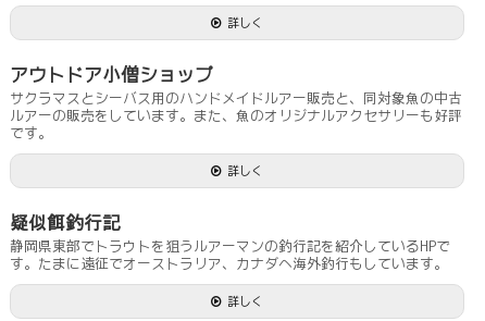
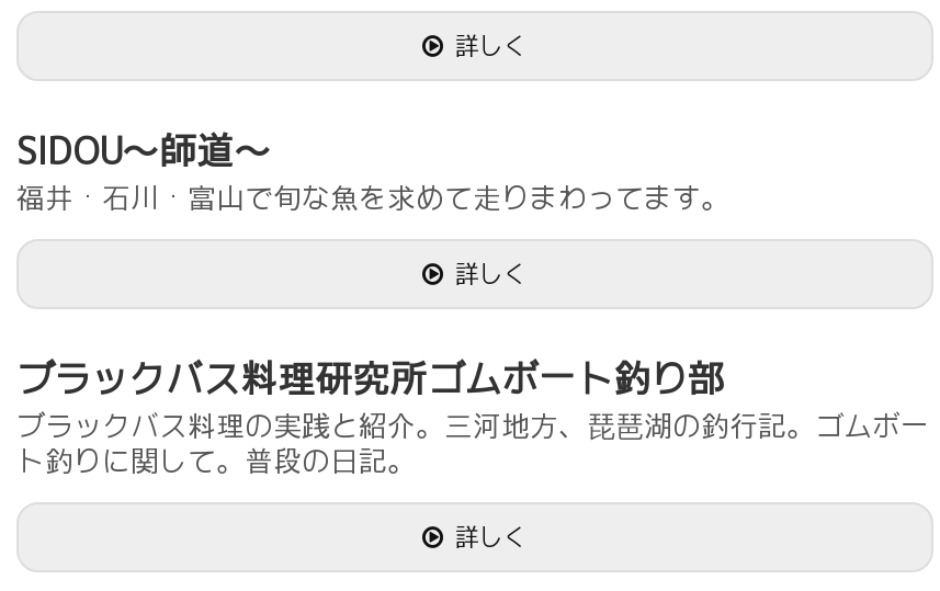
- アウトドア小僧ショップ
- サクラマスとシーバス用のハンドメイドルアー販売と、同対象魚の中古
- ルアーの販売をしています。また、魚のオリジナルアクセサリーも好評
- です。
+ SIDOU〜師道〜
+ 福井・石川・富山で旬な魚を求めて走りまわってます。

- 疑似餌釣行記
- 静岡県東部でトラウトを狙うルアーマンの釣行記を紹介しているHPで
- す。たまに遠征でオーストラリア、カナダへ海外釣行もしています。
+ ブラックバス料理研究所ゴムボート釣り部
+ ブラックバス料理の実践と紹介。三河地方、琵琶湖の釣行記。ゴムボー
+ ト釣りに関して。普段の日記。
